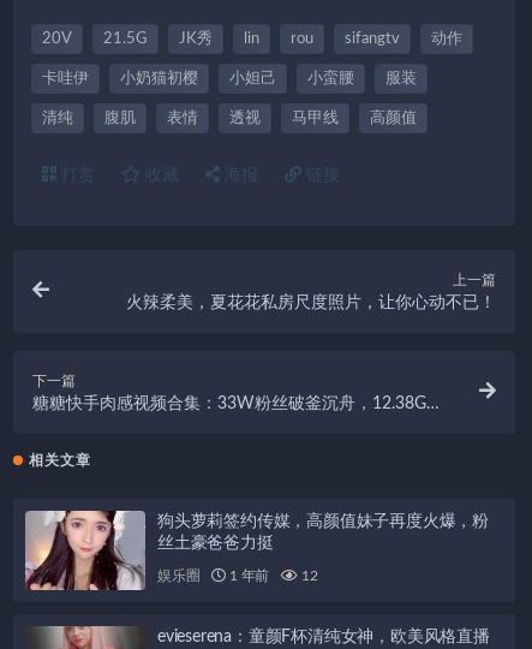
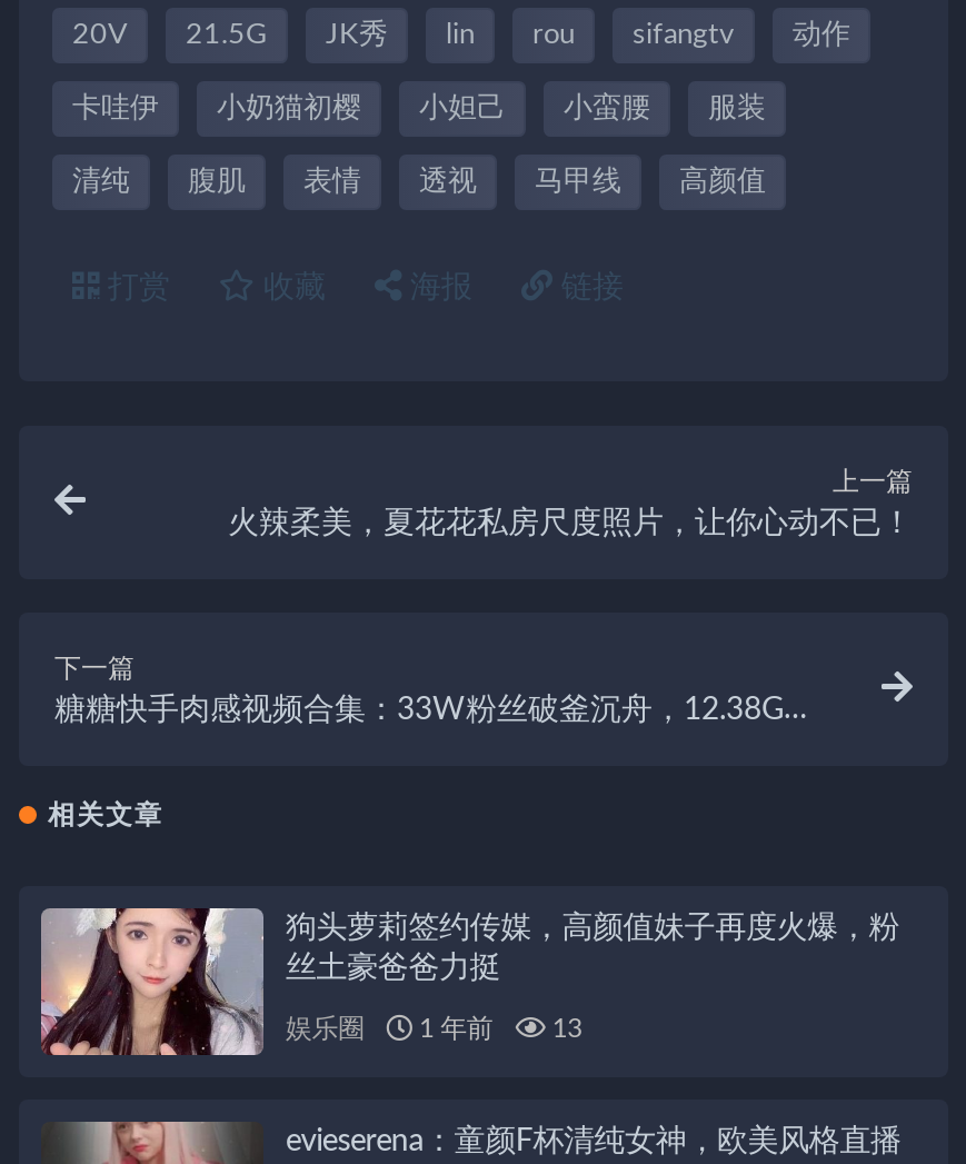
- 娱乐圈 1 年前 12
+ 娱乐圈 1 年前 13
